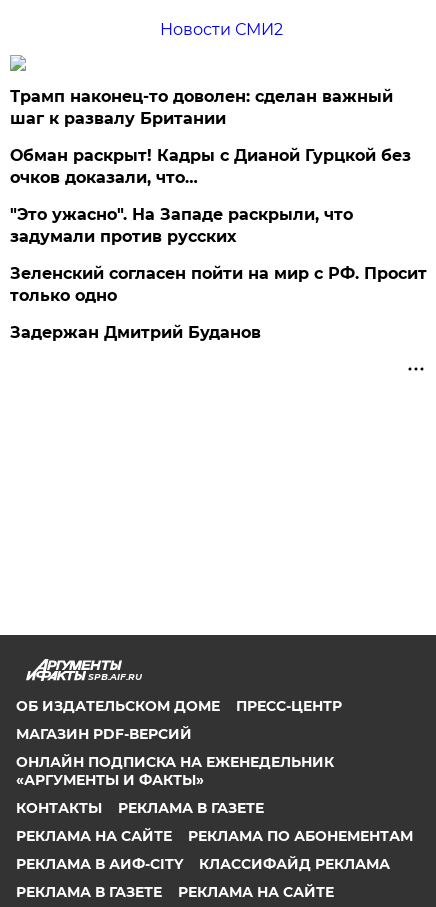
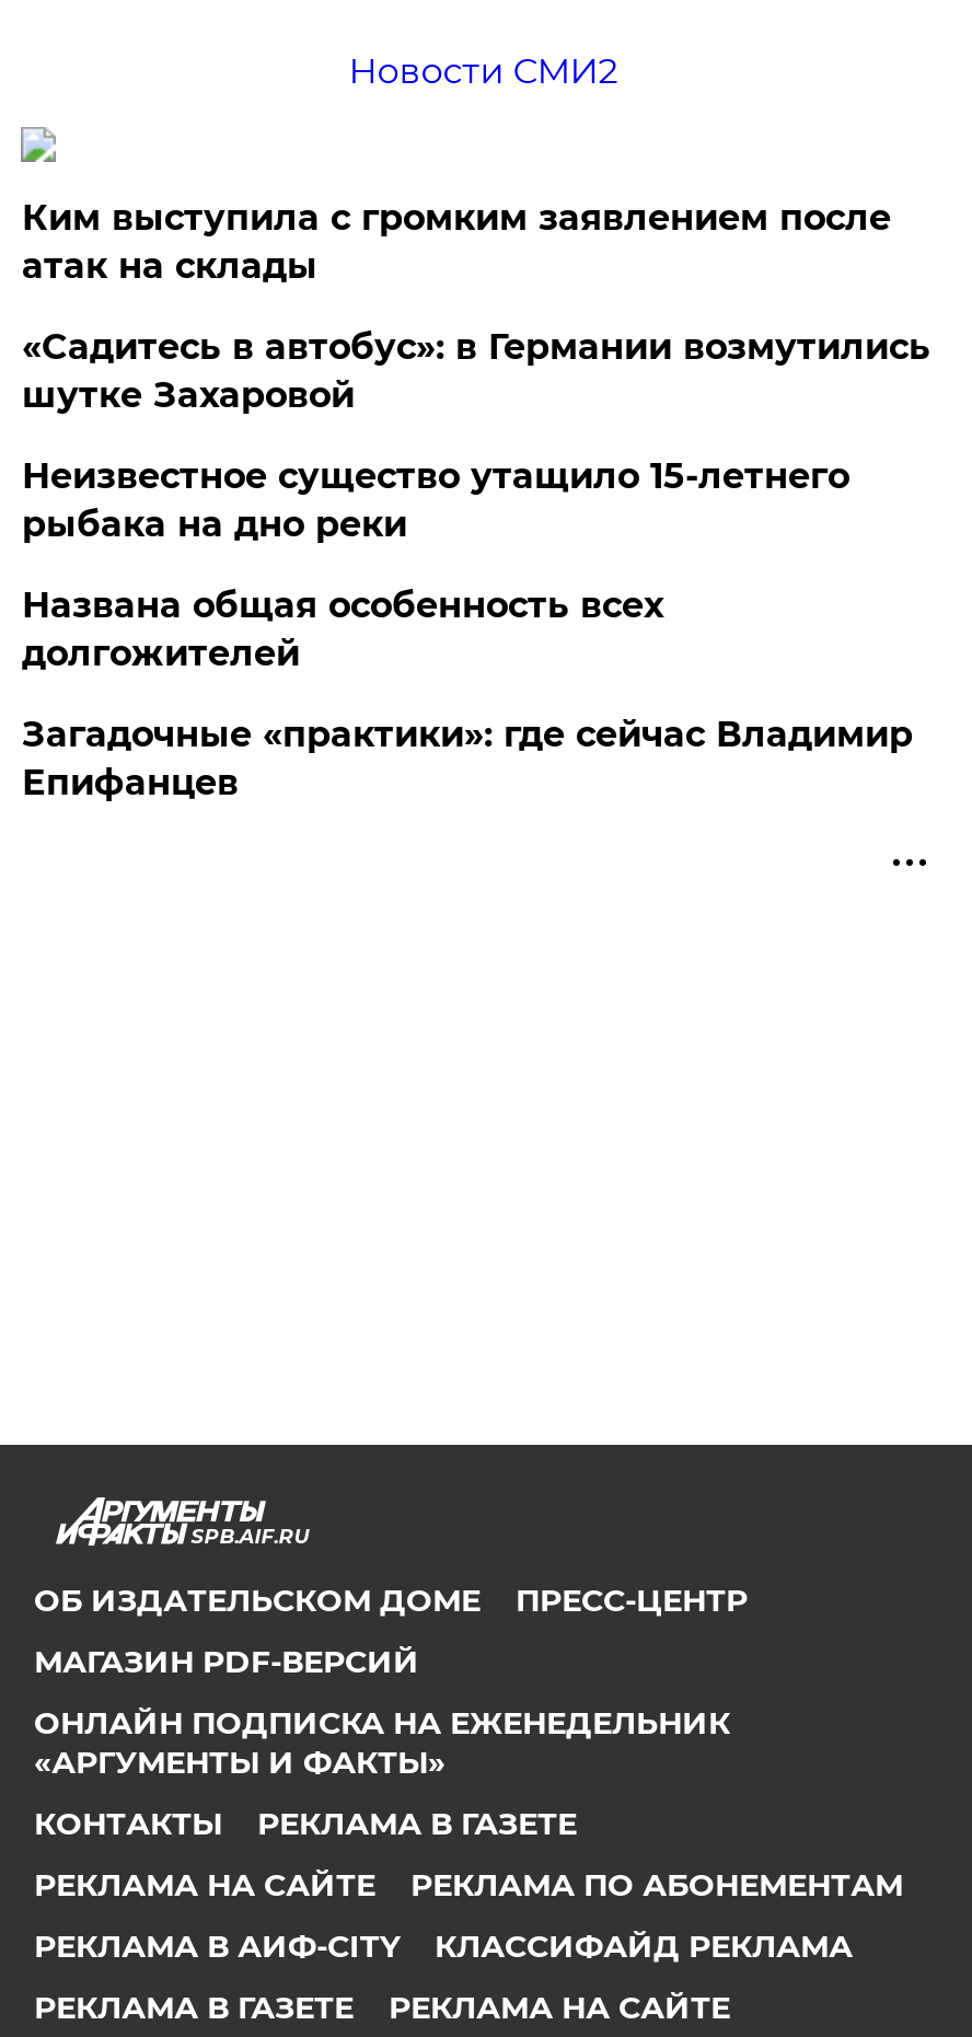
- Трамп наконец-то доволен: сделан важный
- шаг к развалу Британии
+ Ким выступила с громким заявлением после
+ атак на склады

- Обман раскрыт! Кадры с Дианой Гурцкой без
- очков доказали, что…
+ «Садитесь в автобус»: в Германии возмутились
+ шутке Захаровой

- "Это ужасно". На Западе раскрыли, что
- задумали против русских
+ Неизвестное существо утащило 15-летнего
+ рыбака на дно реки

- Зеленский согласен пойти на мир с РФ. Просит
- только одно
+ Названа общая особенность всех
+ долгожителей

- Задержан Дмитрий Буданов
+ Загадочные «практики»: где сейчас Владимир
+ Епифанцев
